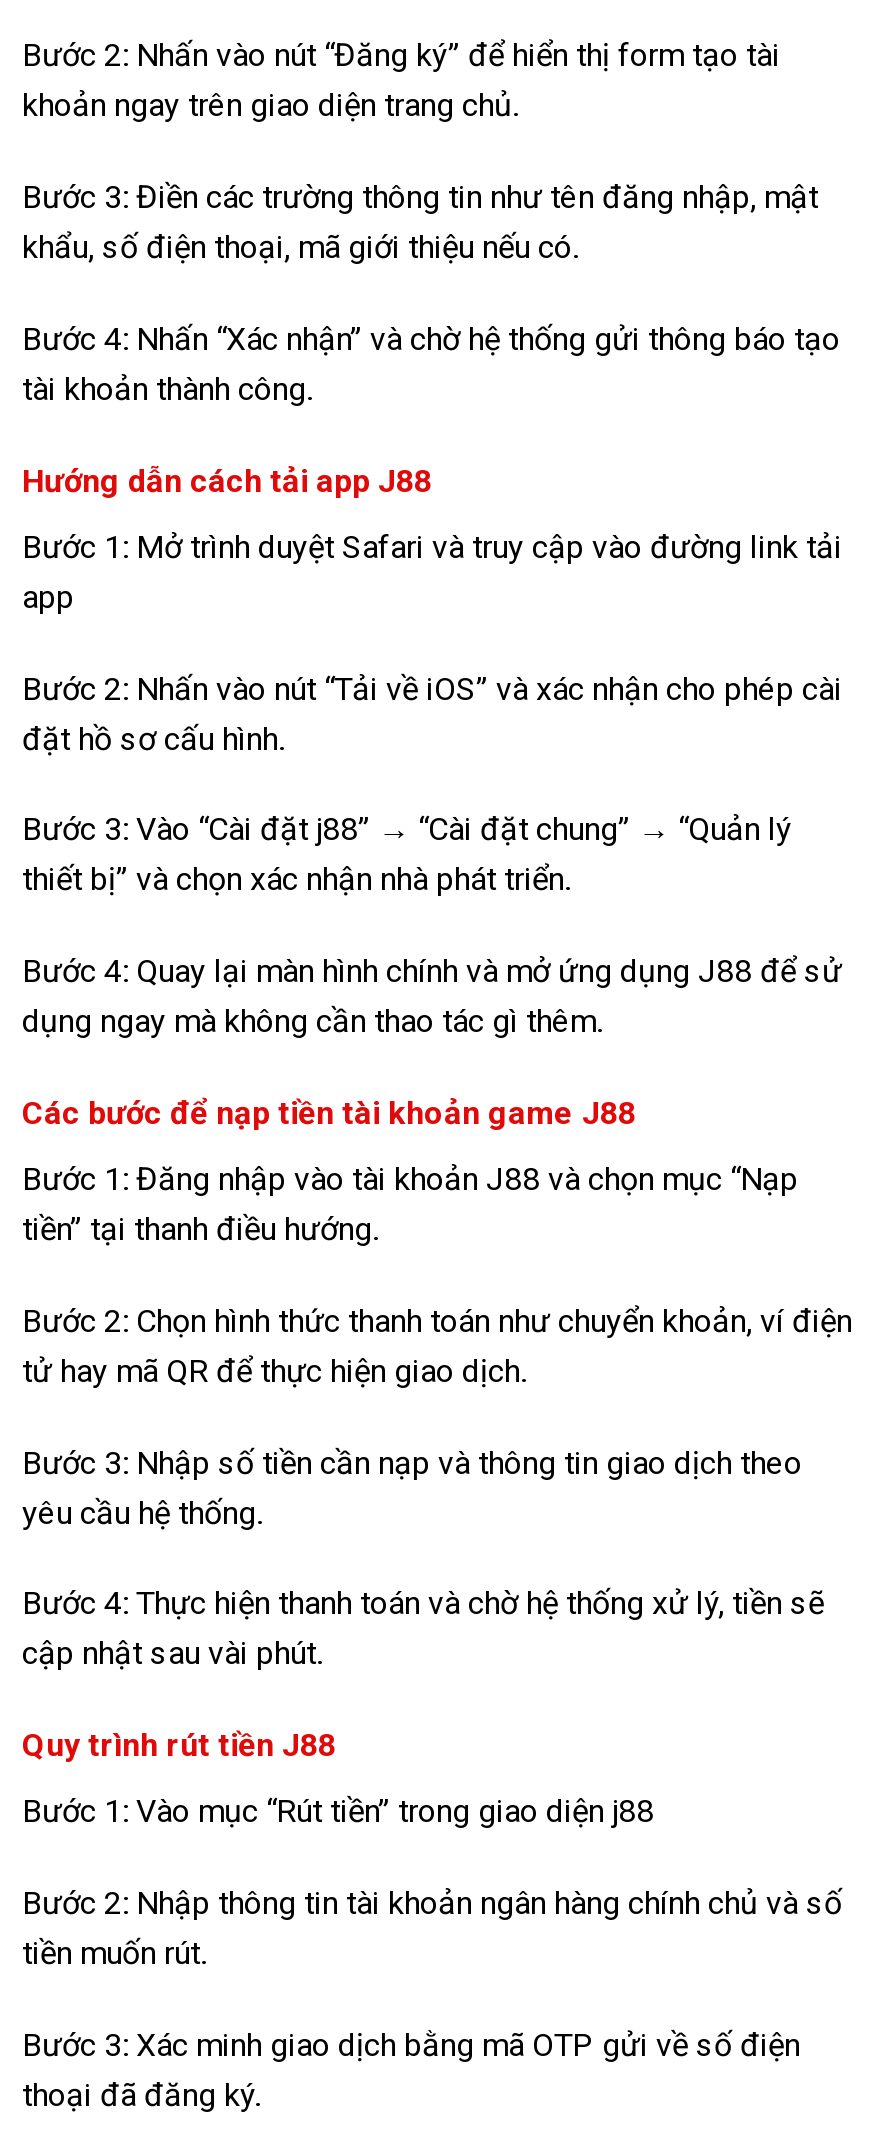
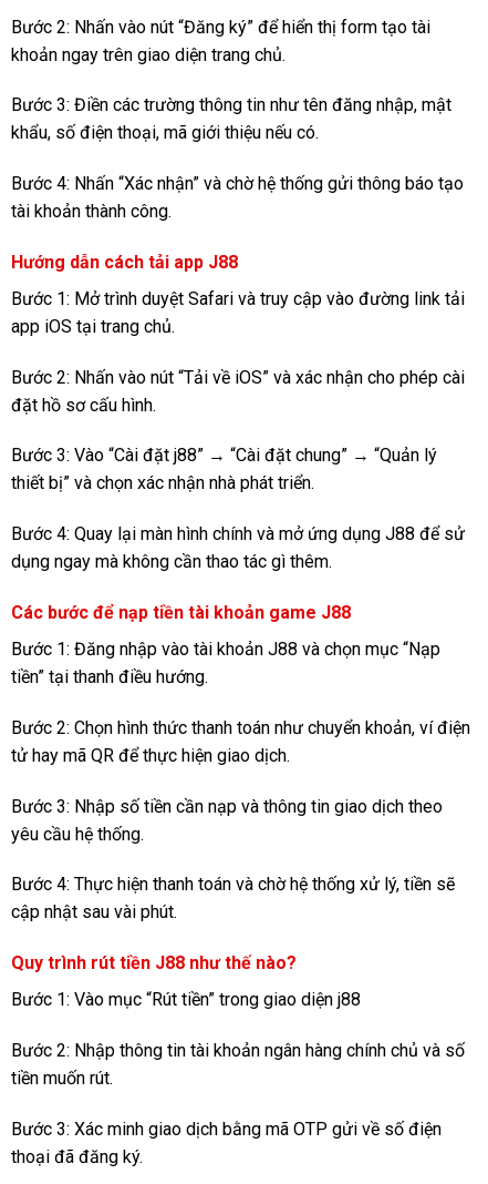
- app
+ app iOS tại trang chủ.

- Quy trình rút tiền J88
+ Quy trình rút tiền J88 như thế nào?
